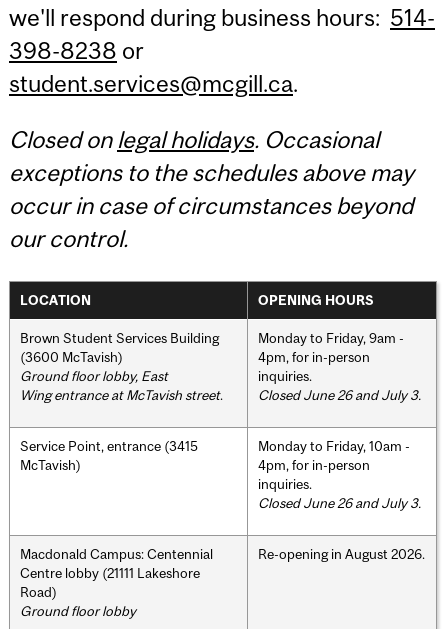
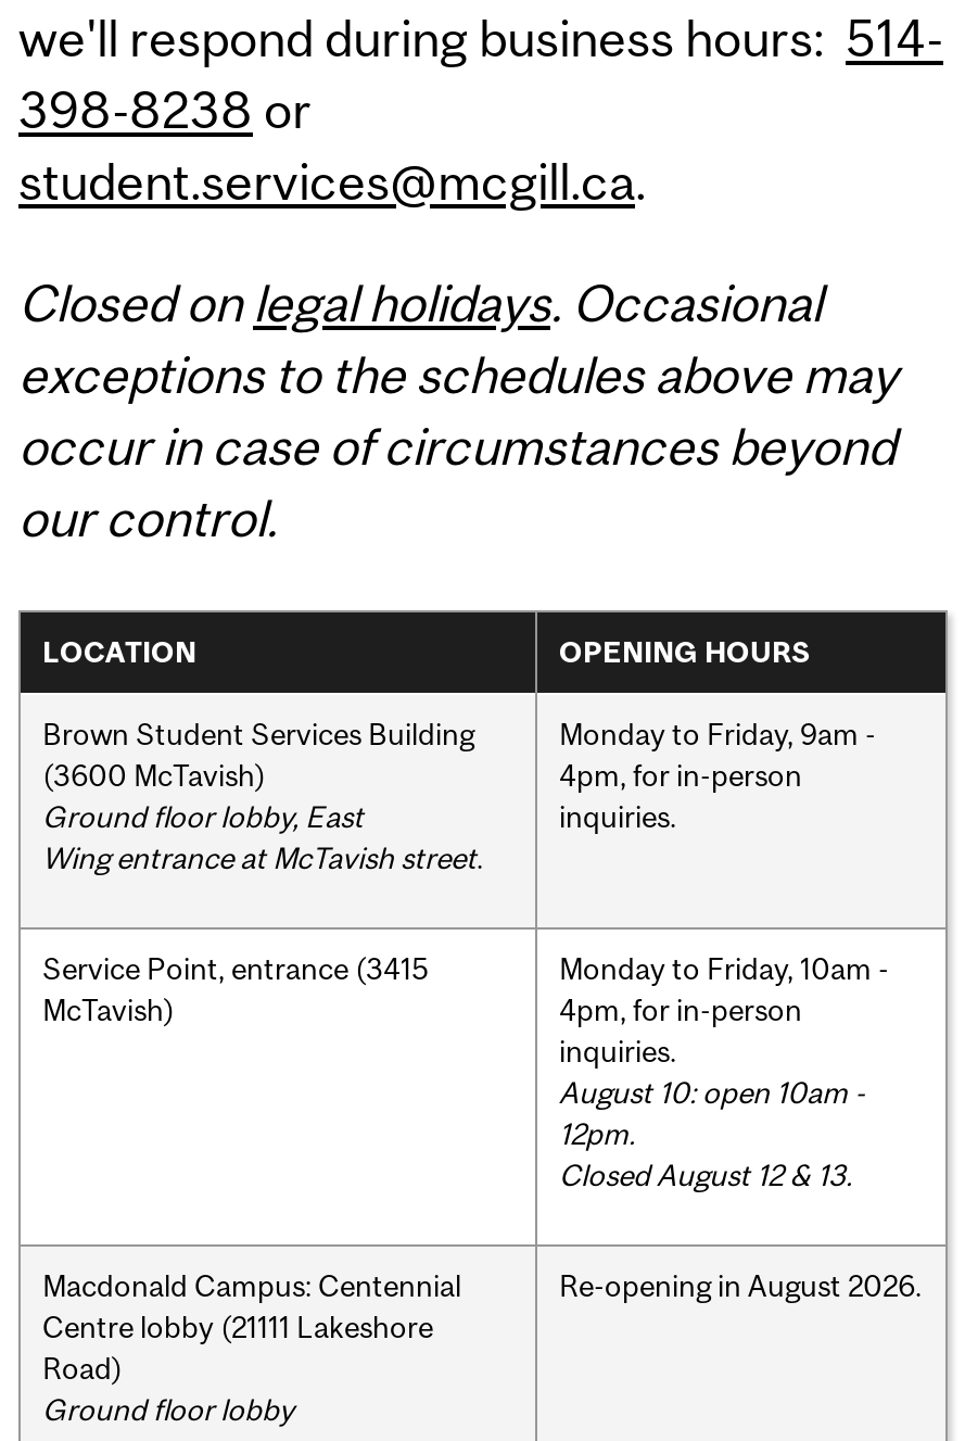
- Closed June 26 and July 3.

- Closed June 26 and July 3.
+ August 10: open 10am -
+ 12pm.
+ Closed August 12 & 13.
